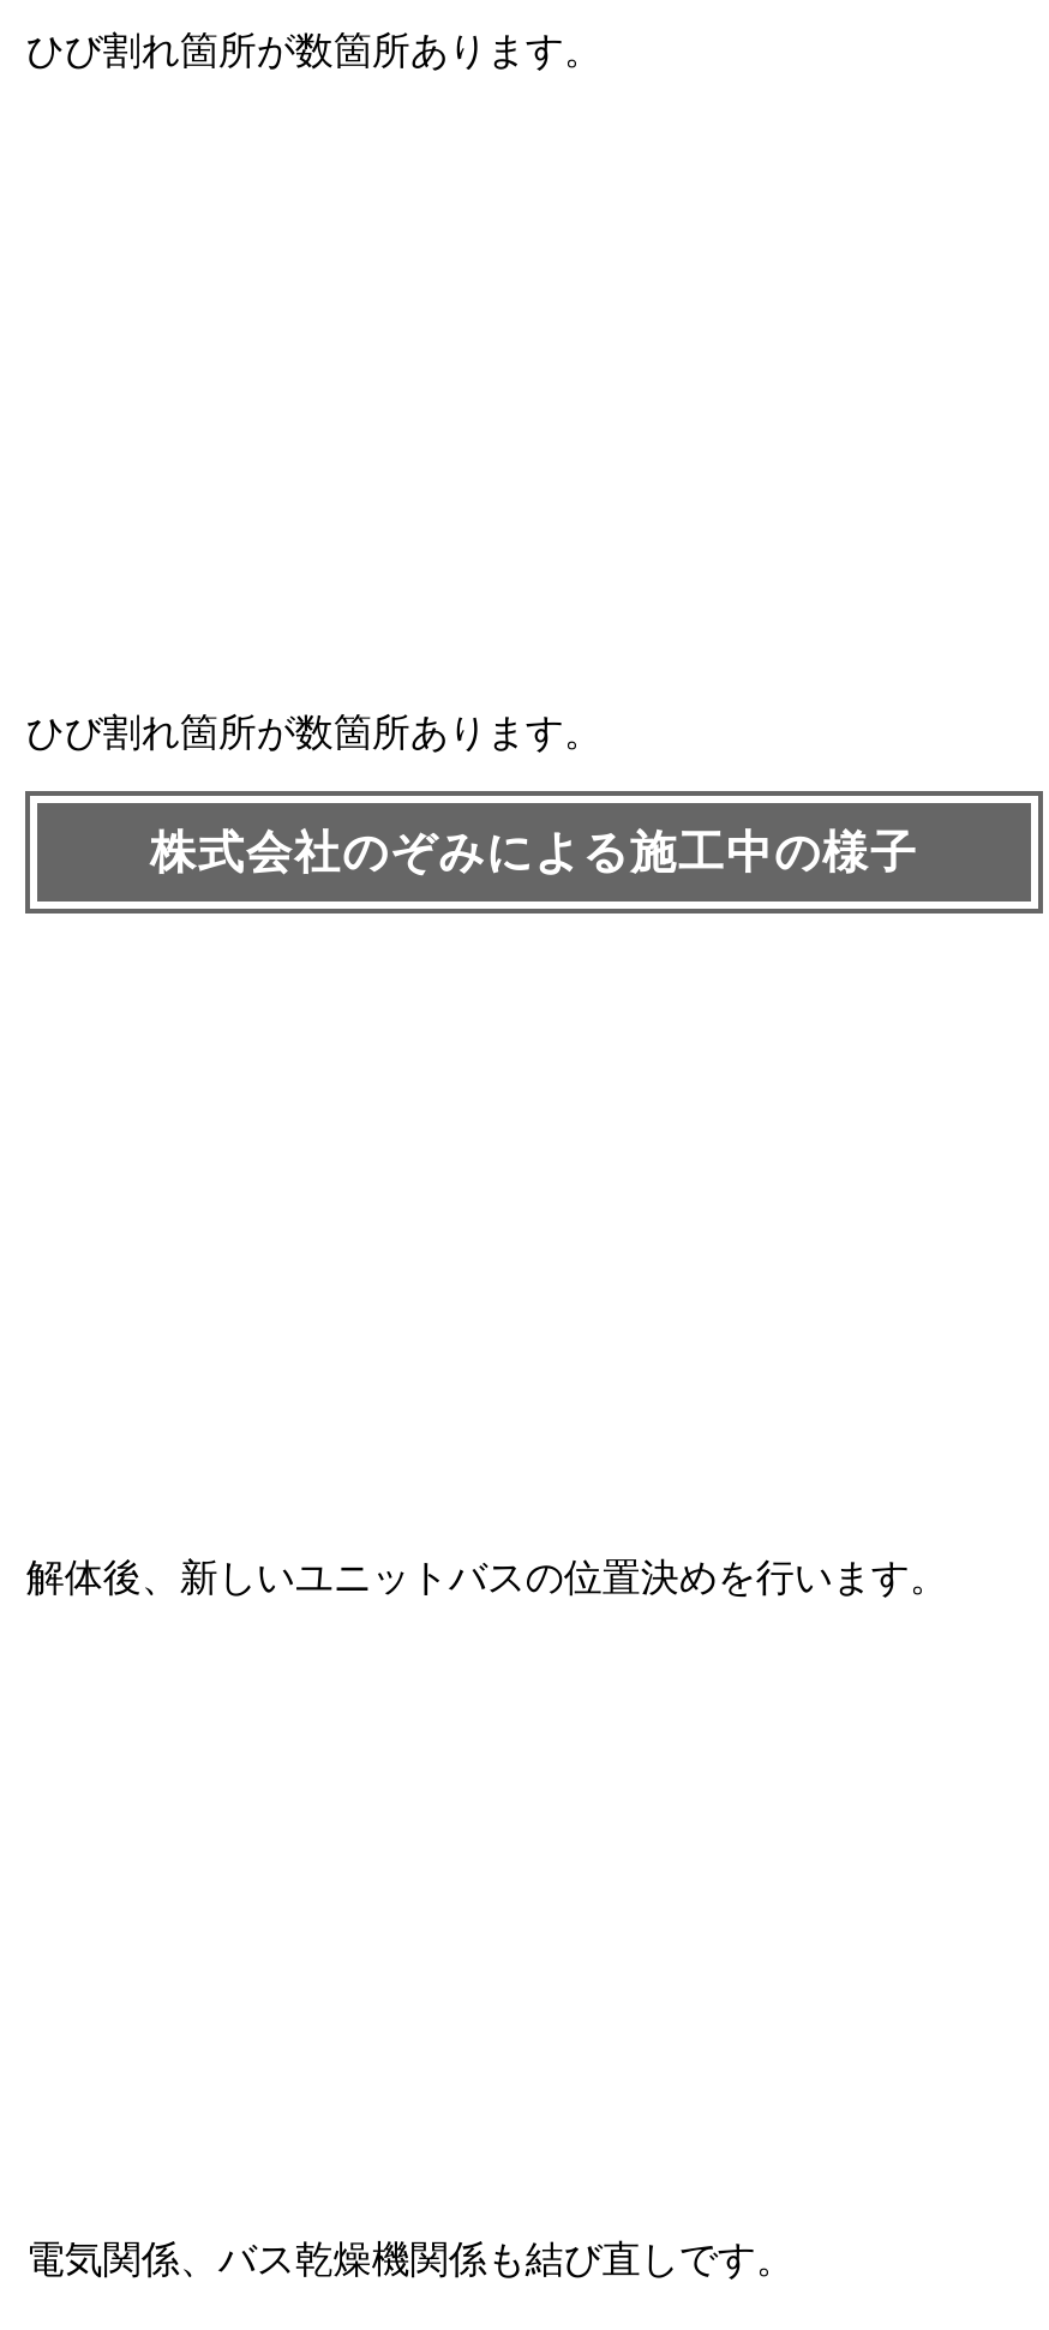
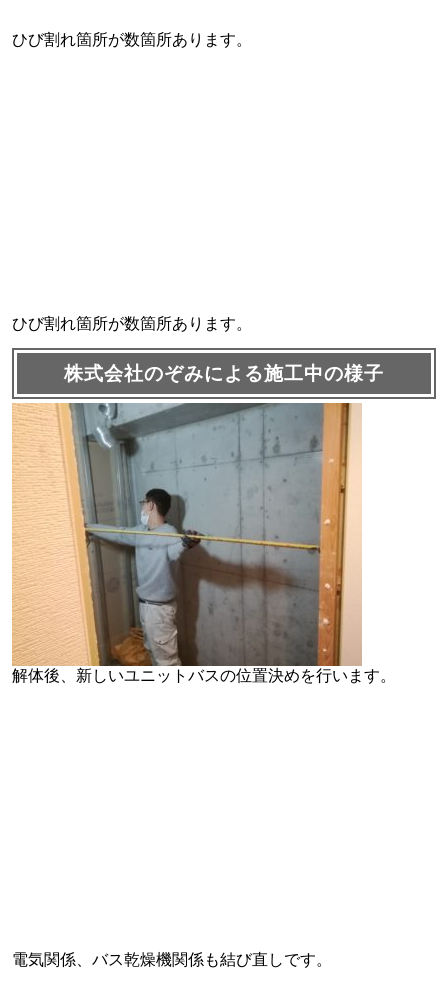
+ [image]
